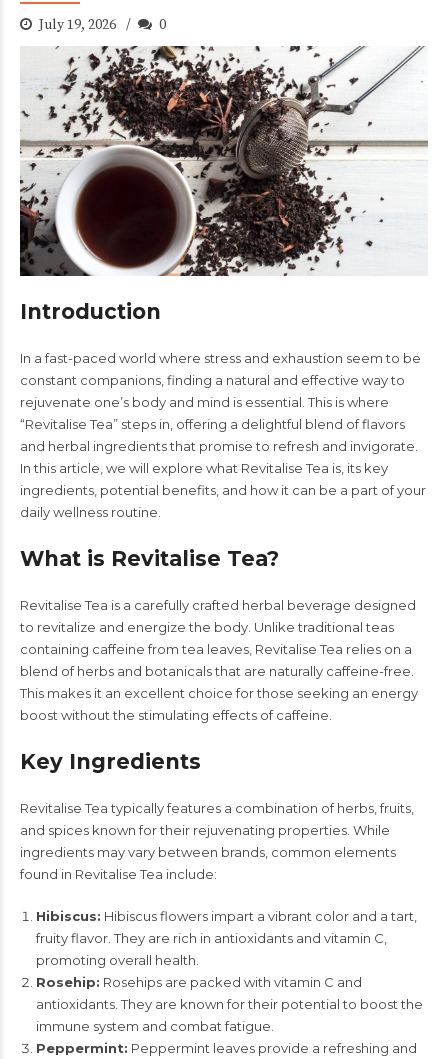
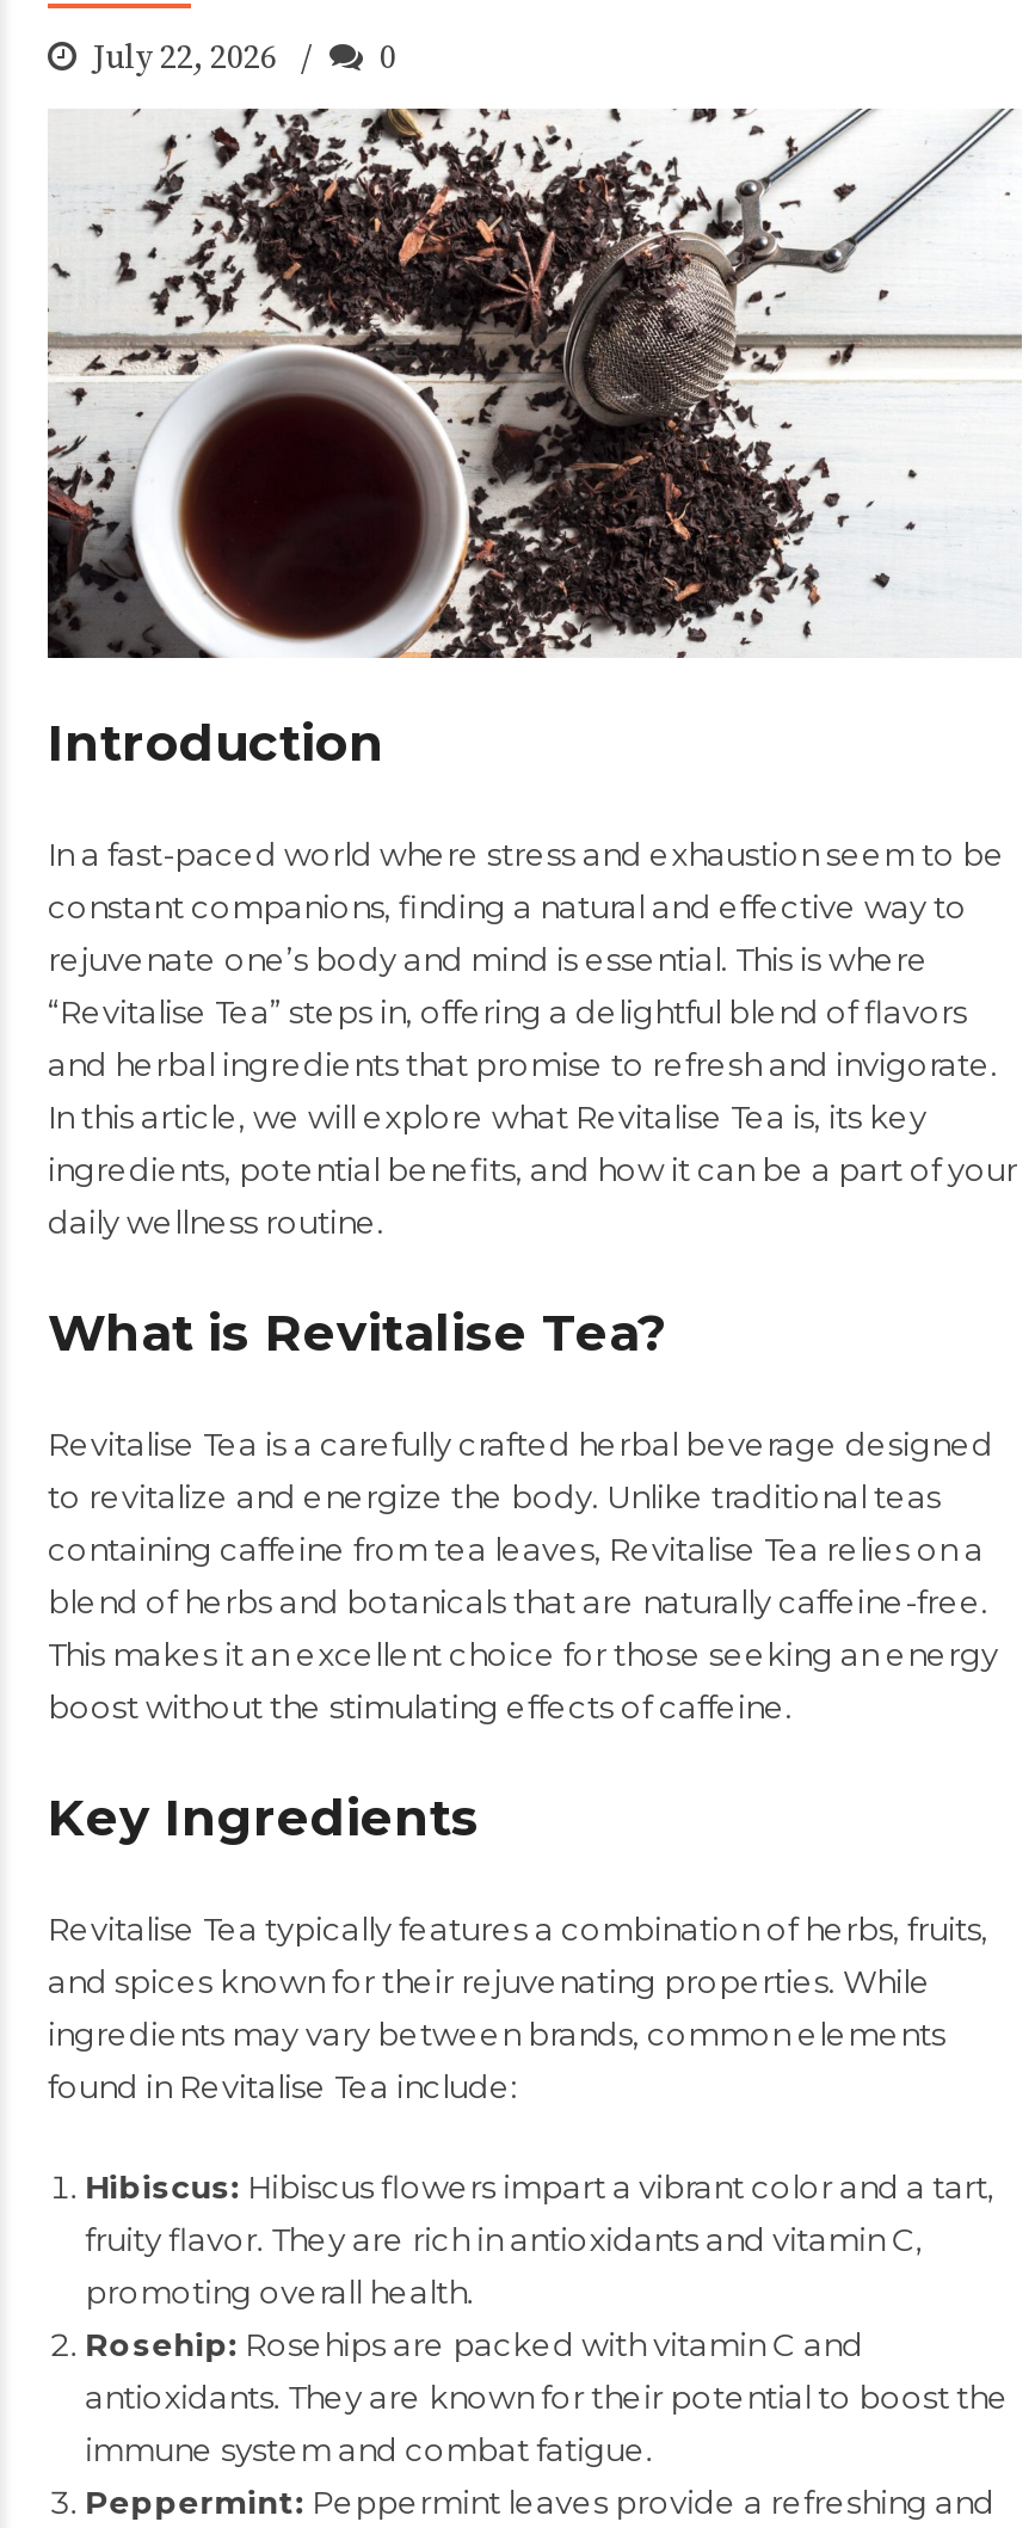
- July 19, 2026
+ July 22, 2026
